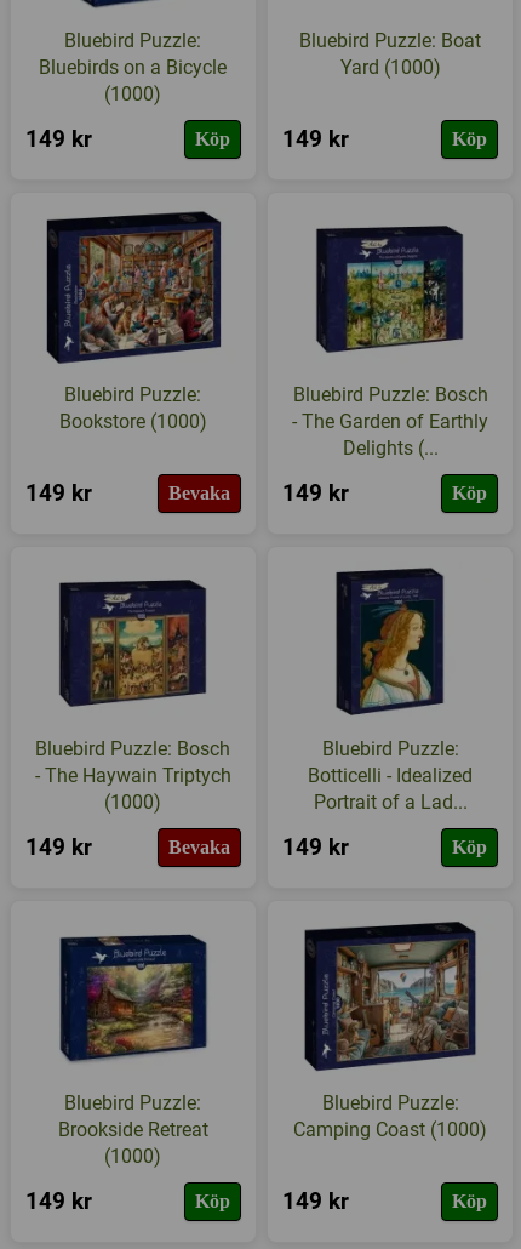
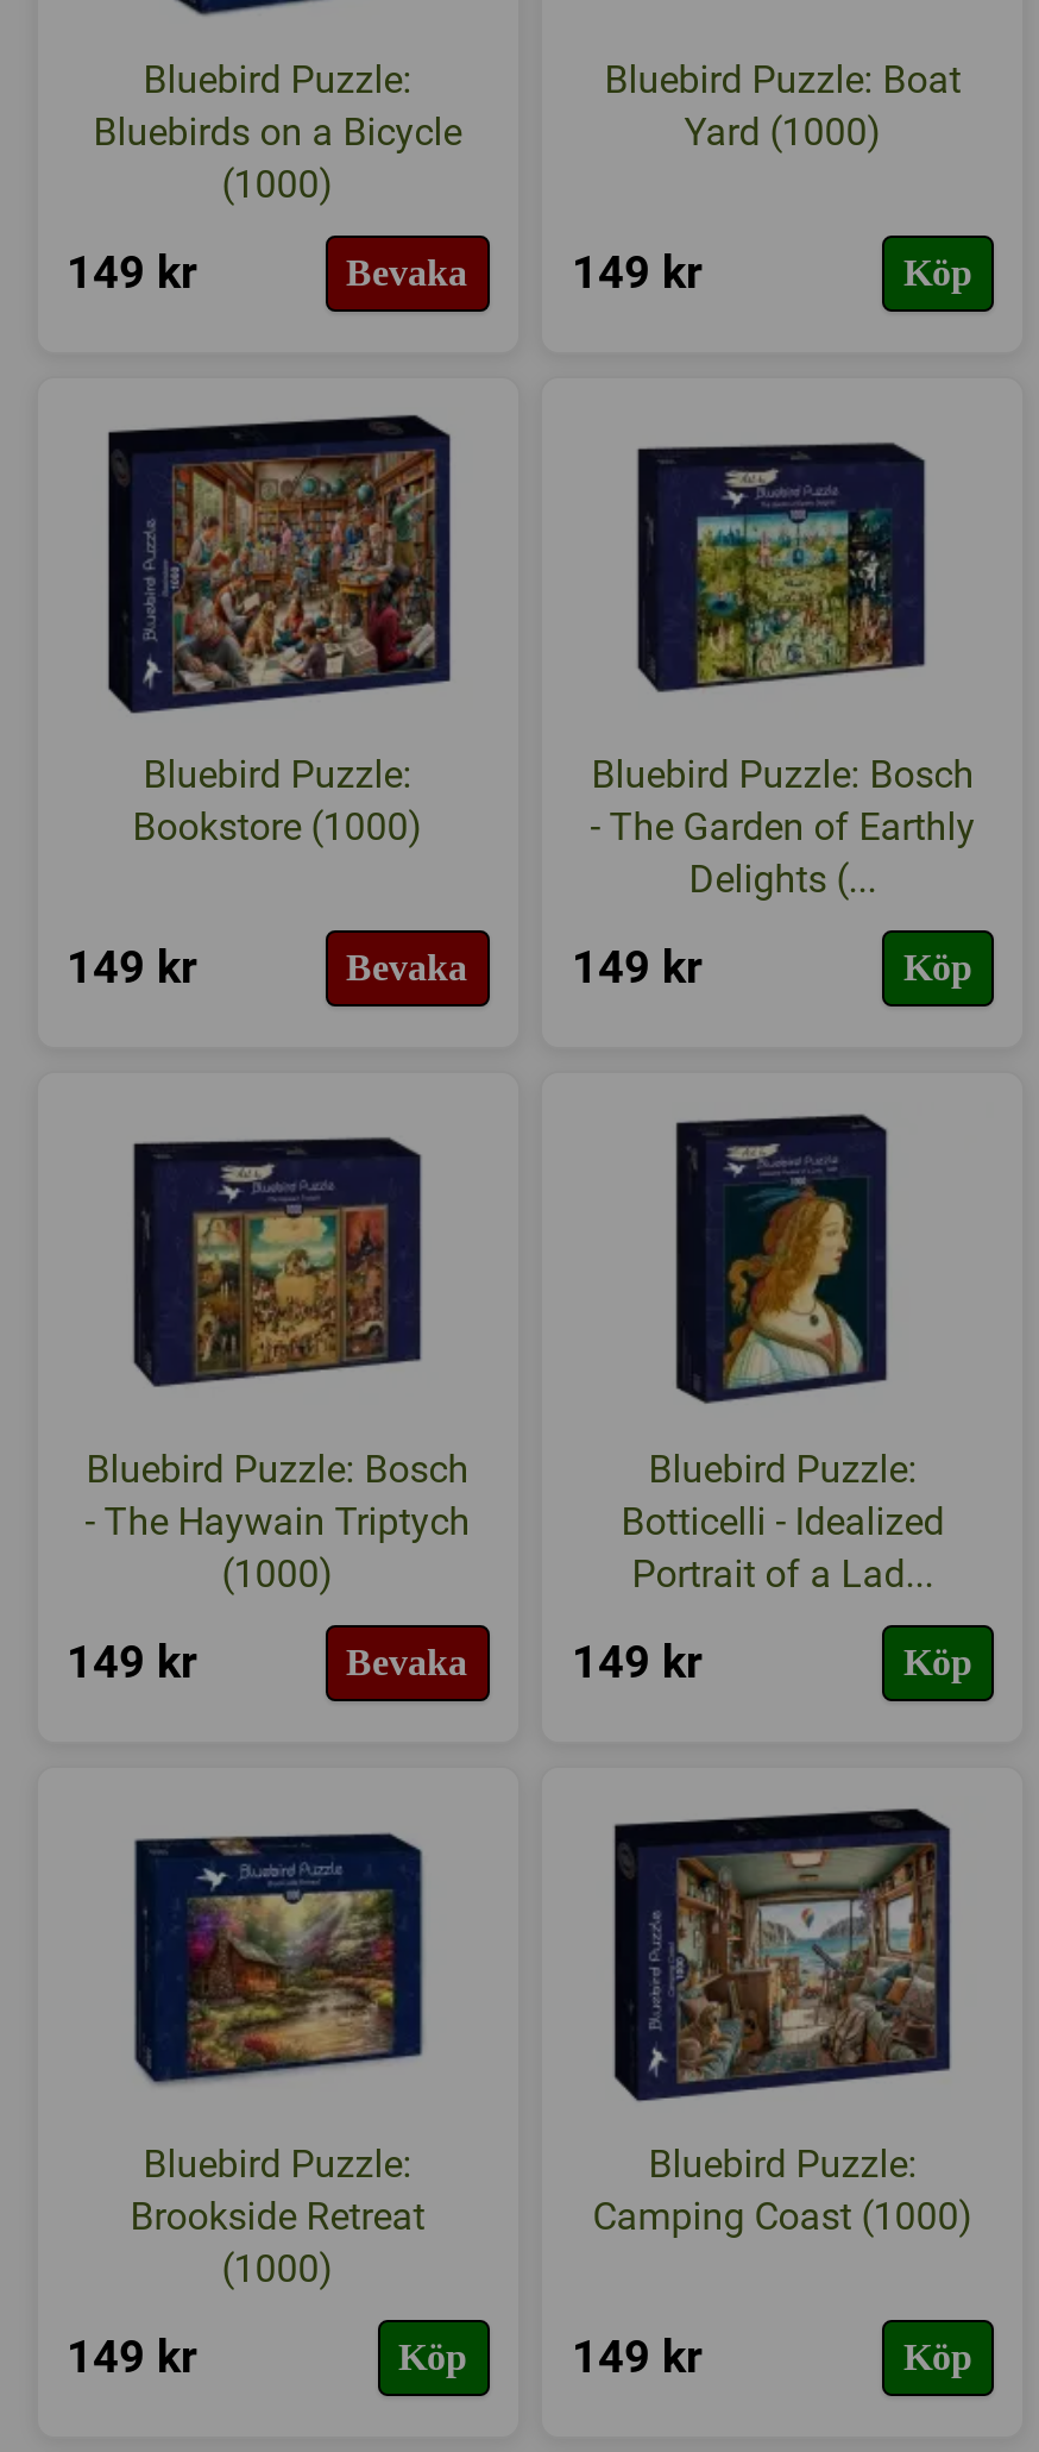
- Köp
+ Bevaka
